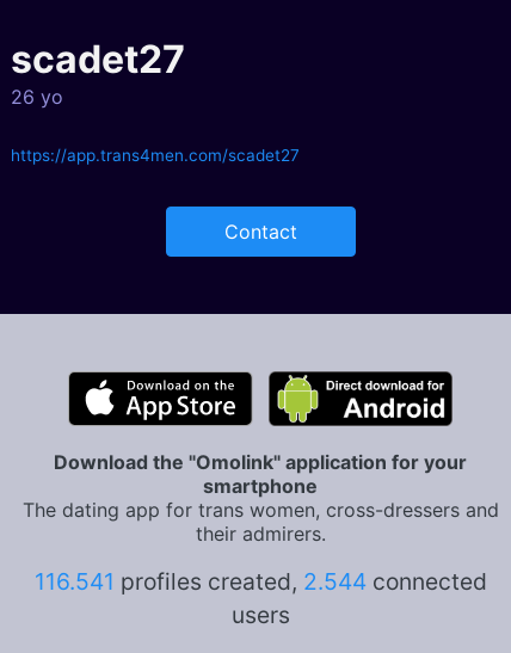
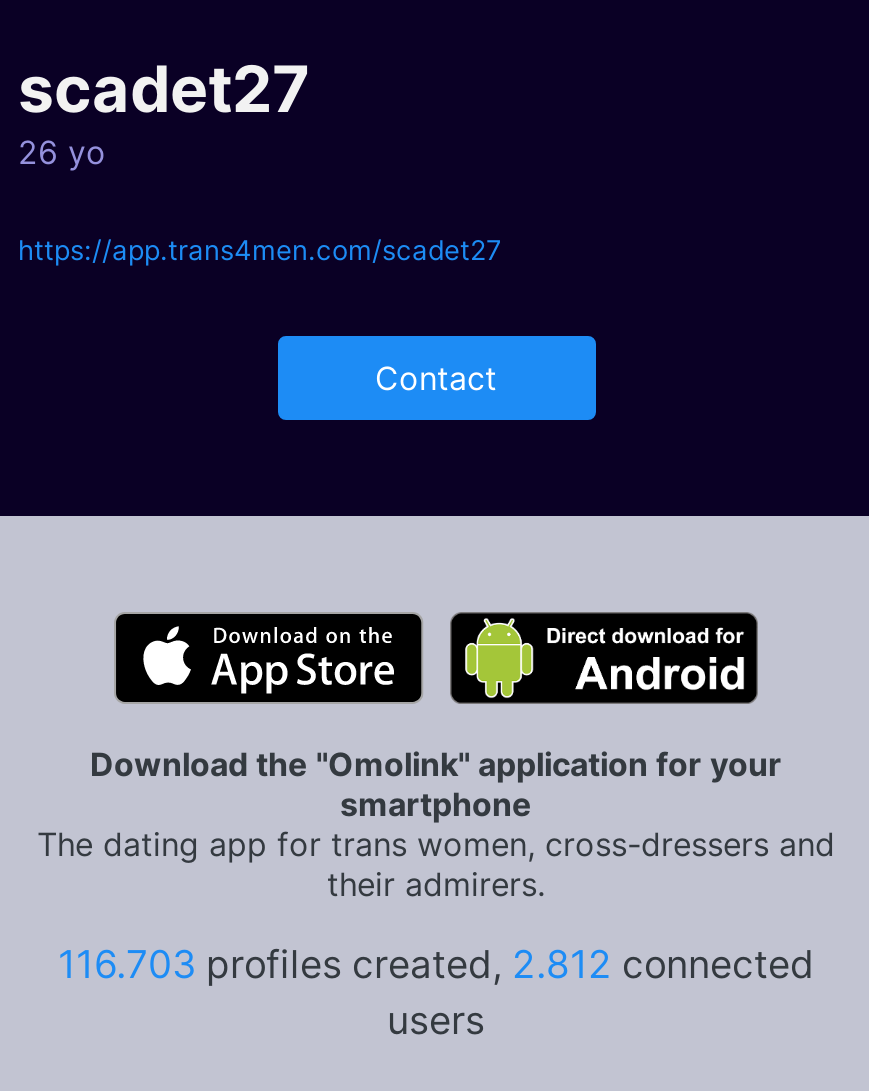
- 116.541 profiles created, 2.544 connected
+ 116.703 profiles created, 2.812 connected
